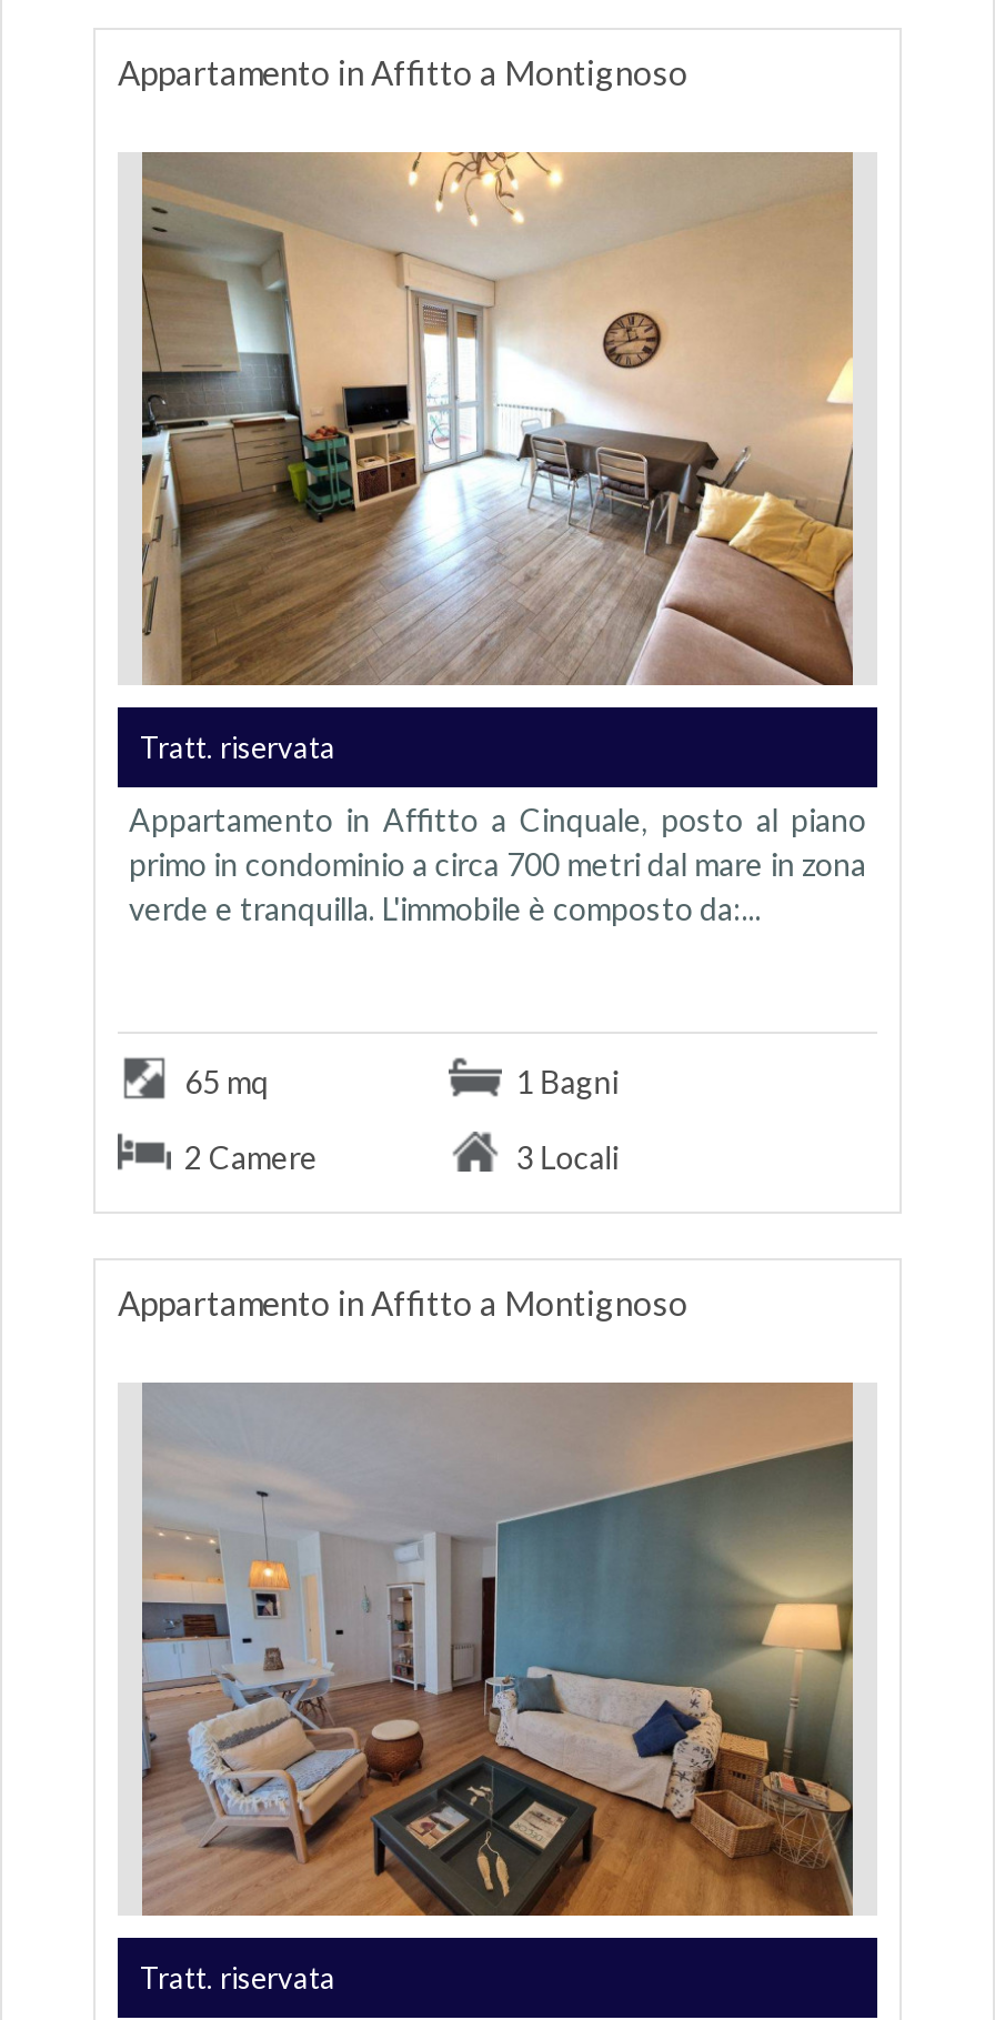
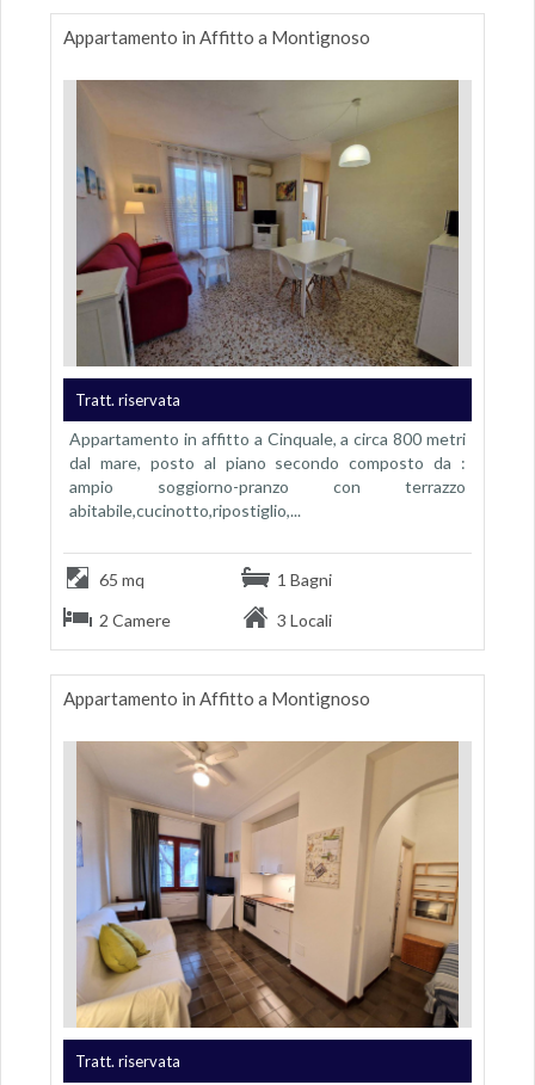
- [image]
+ [image]

- Appartamento in Affitto a Cinquale, posto al piano
- primo in condominio a circa 700 metri dal mare in zona
- verde e tranquilla. L'immobile è composto da:...
+ Appartamento in affitto a Cinquale, a circa 800 metri
+ dal mare, posto al piano secondo composto da :
+ ampio soggiorno-pranzo con terrazzo
+ abitabile,cucinotto,ripostiglio,...

- [image]
+ [image]
